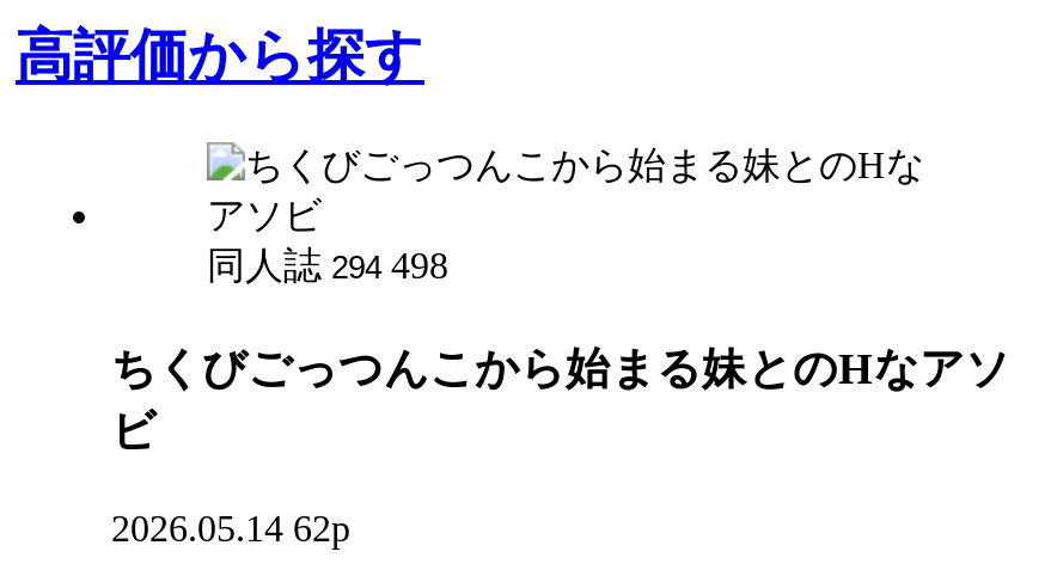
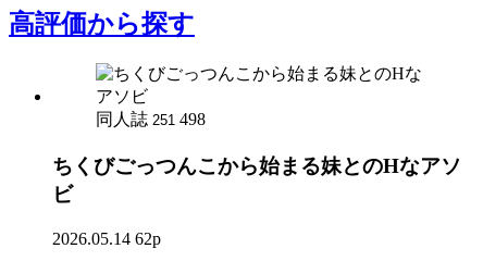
- 同人誌 294 498
+ 同人誌 251 498
